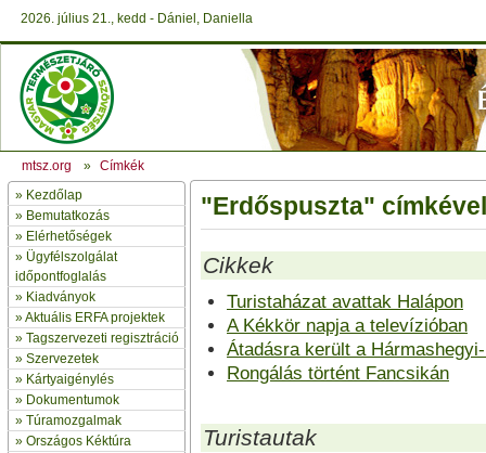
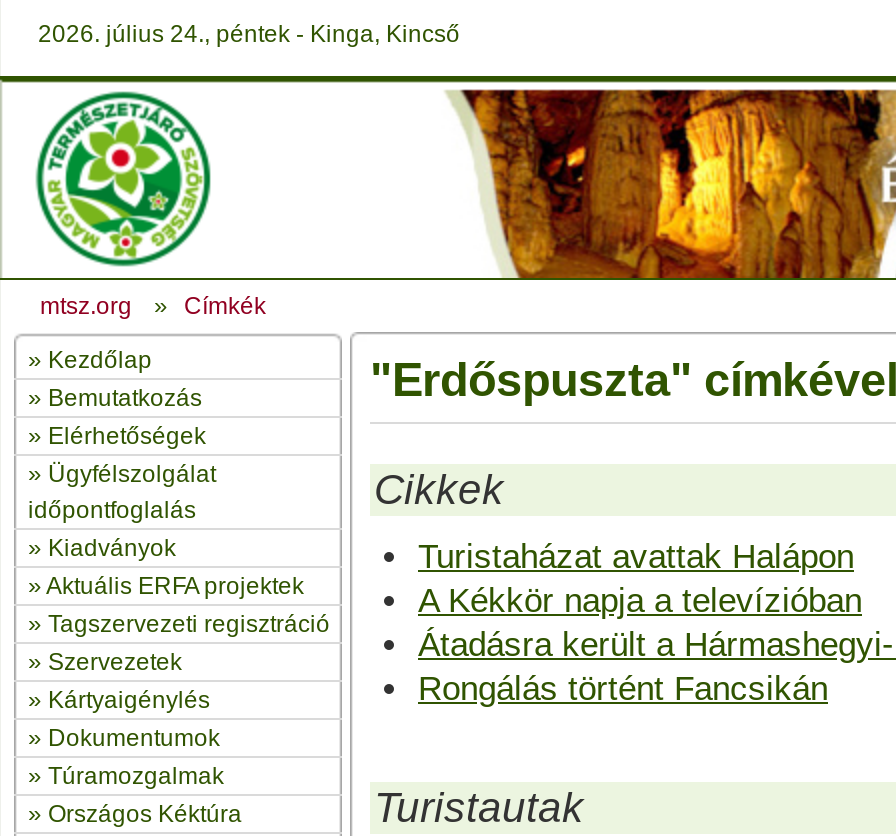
- 2026. július 21., kedd - Dániel, Daniella
+ 2026. július 24., péntek - Kinga, Kincső
